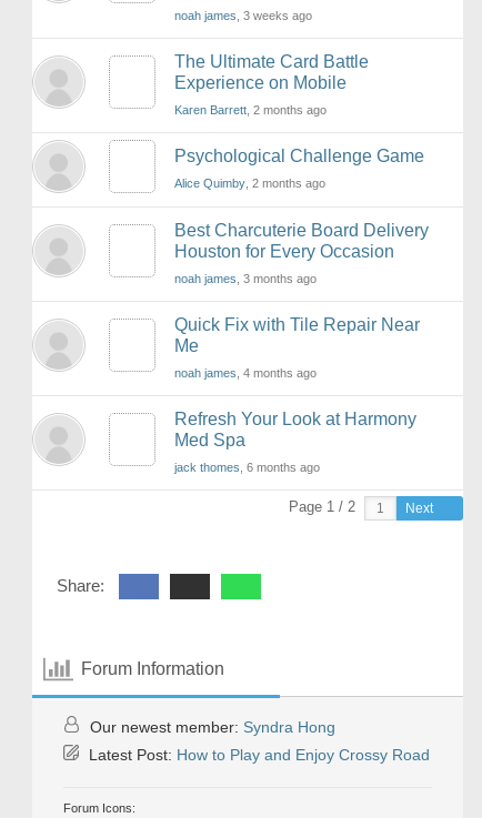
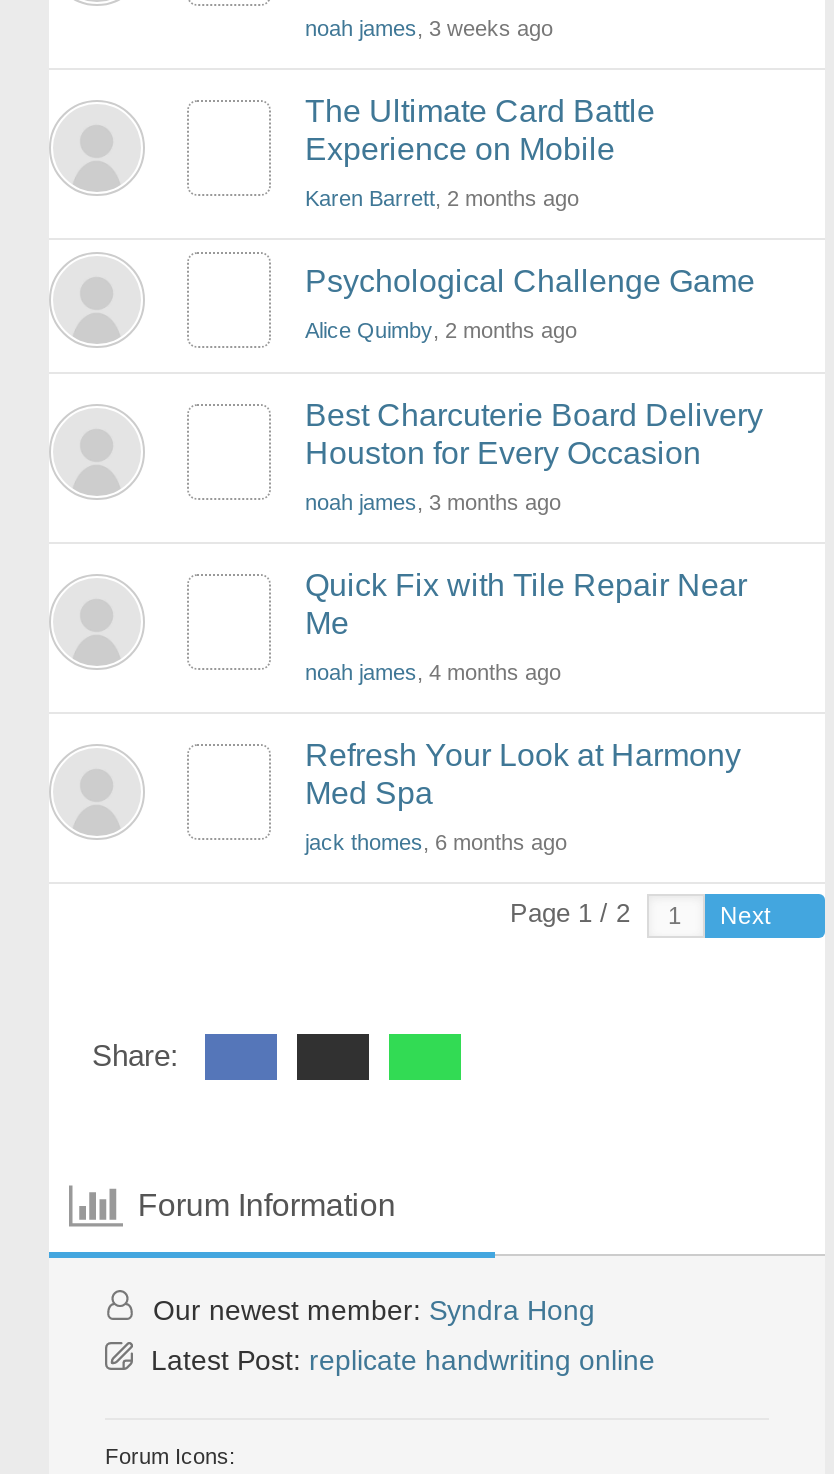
- Latest Post: How to Play and Enjoy Crossy Road
+ Latest Post: replicate handwriting online
